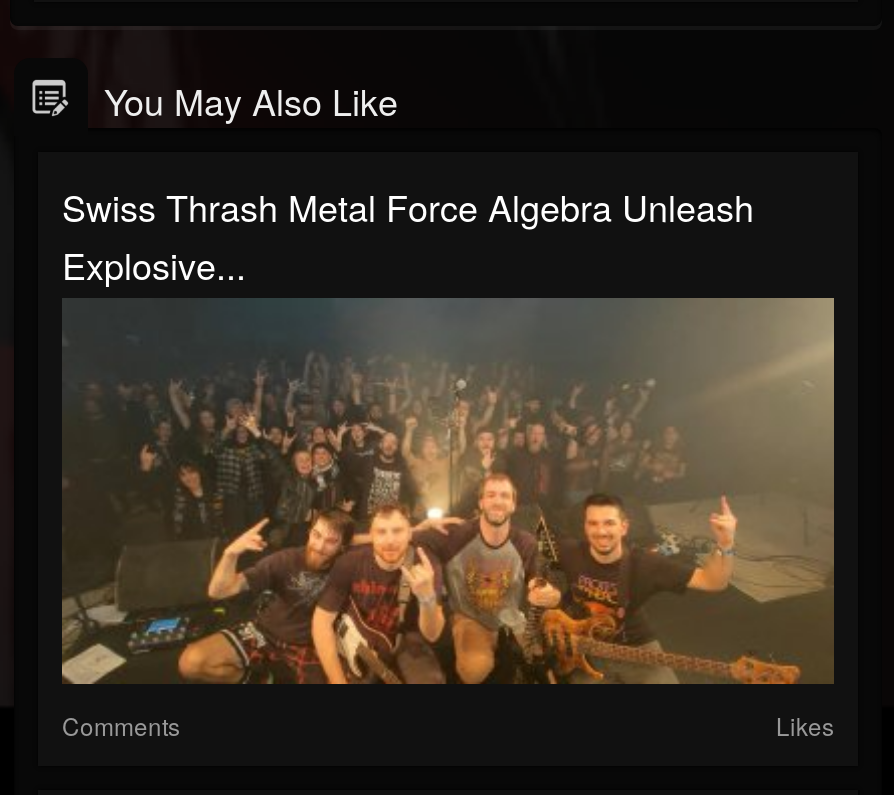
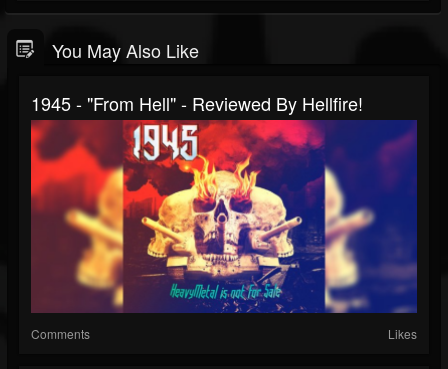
- Swiss Thrash Metal Force Algebra Unleash
- Explosive...
+ 1945 - "From Hell" - Reviewed By Hellfire!

- [image]
+ [image]
